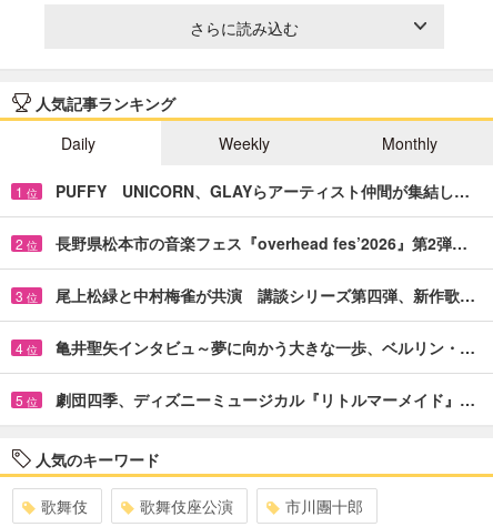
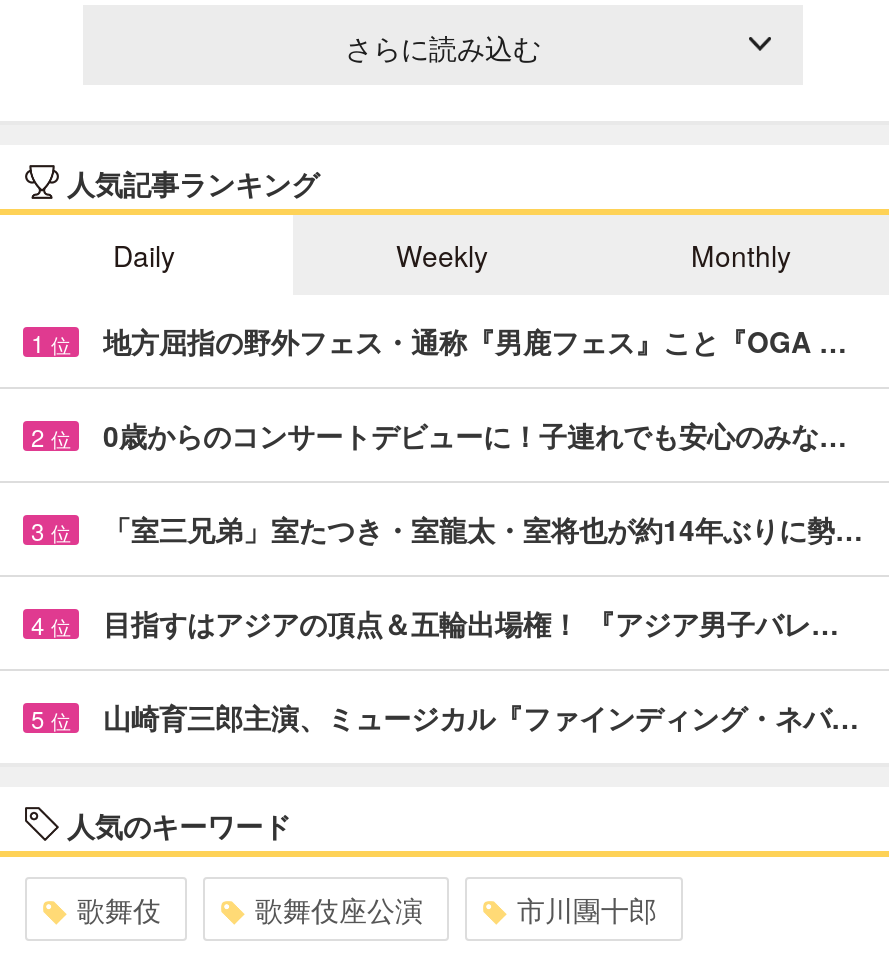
- PUFFY UNICORN、GLAYらアーティスト仲間が集結し…
+ 地方屈指の野外フェス・通称『男鹿フェス』こと『OGA …

- 長野県松本市の音楽フェス『overhead fes’2026』第2弾…
+ 0歳からのコンサートデビューに！子連れでも安心のみな…

- 尾上松緑と中村梅雀が共演 講談シリーズ第四弾、新作歌…
+ 「室三兄弟」室たつき・室龍太・室将也が約14年ぶりに勢…

- 亀井聖矢インタビュ～夢に向かう大きな一歩、ベルリン・…
+ 目指すはアジアの頂点＆五輪出場権！ 『アジア男子バレ…

- 劇団四季、ディズニーミュージカル『リトルマーメイド』…
+ 山崎育三郎主演、ミュージカル『ファインディング・ネバ…
